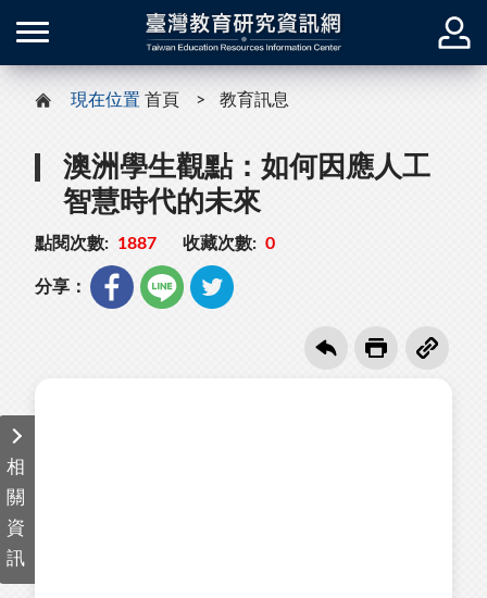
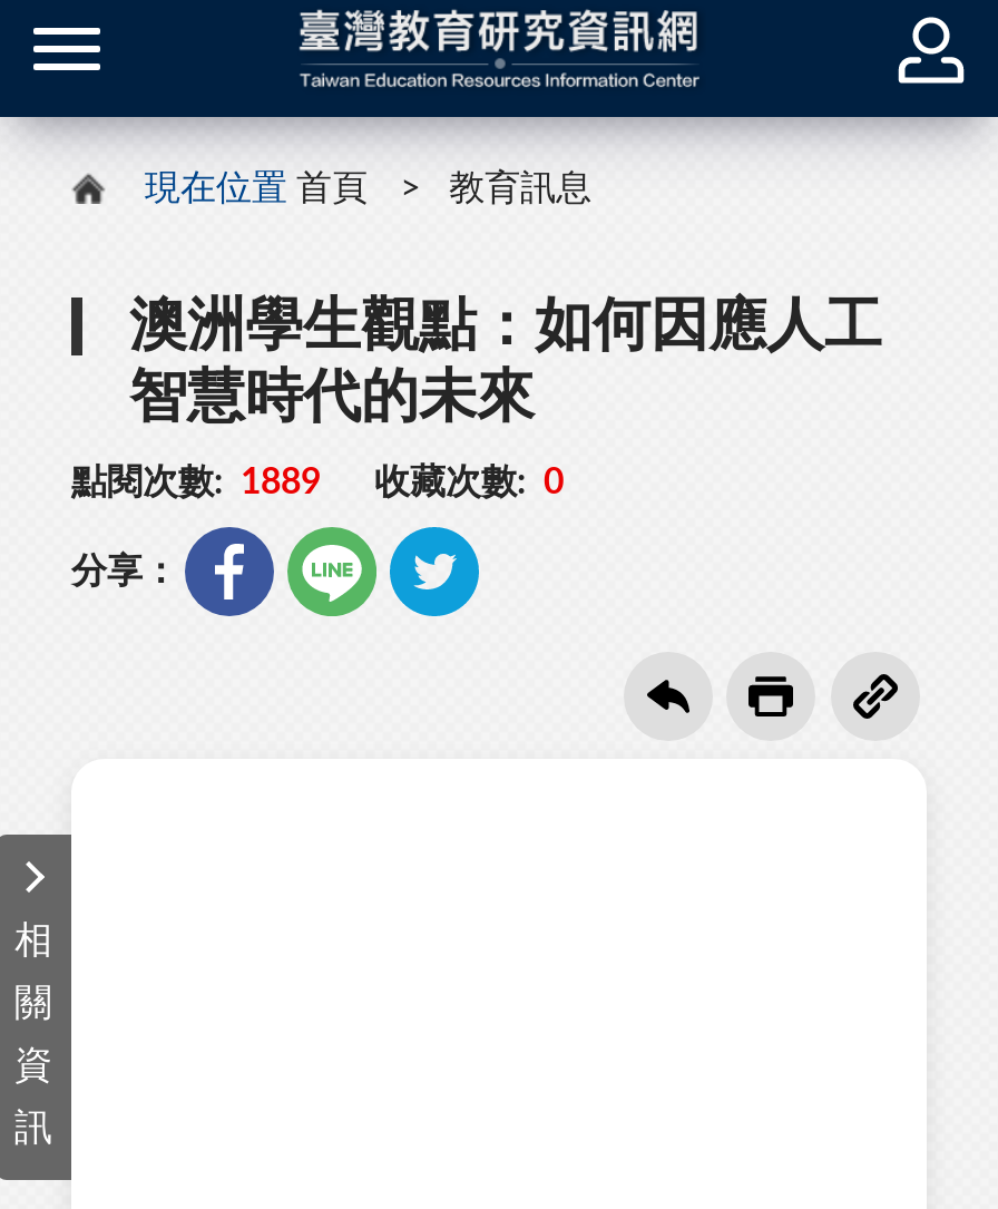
- 點閱次數: 1887 收藏次數: 0
+ 點閱次數: 1889 收藏次數: 0
